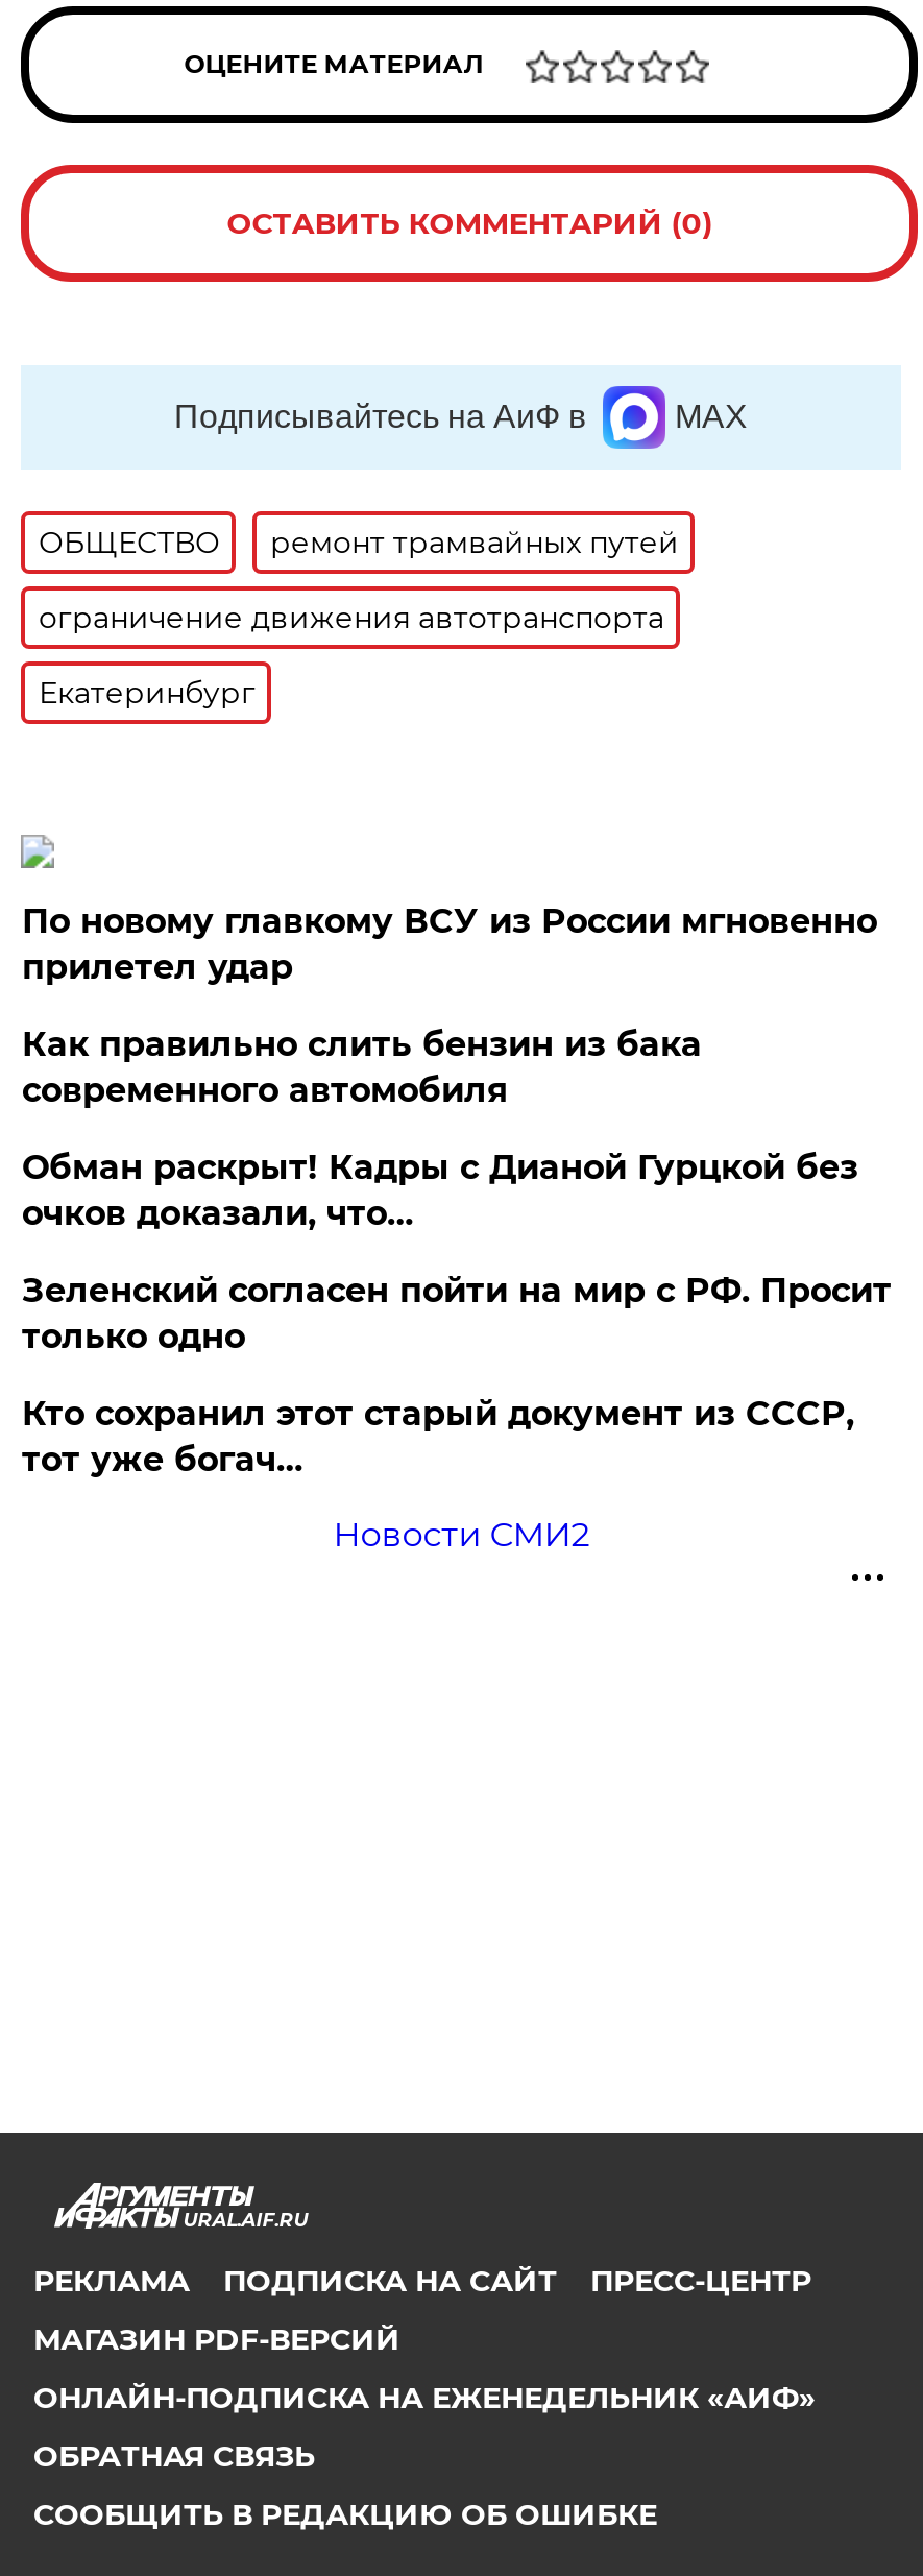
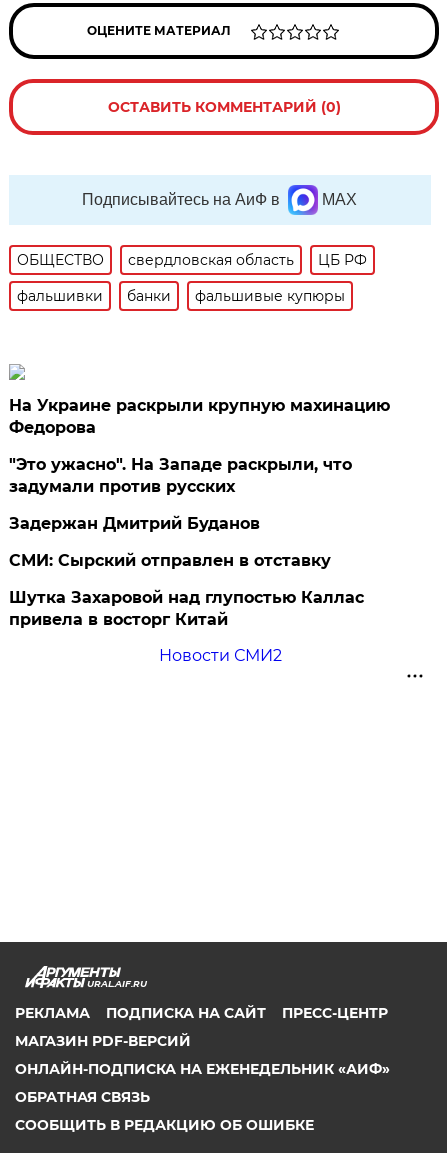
- ремонт трамвайных путей
- ограничение движения автотранспорта
- Екатеринбург
+ свердловская область
+ ЦБ РФ
+ фальшивки
+ банки
+ фальшивые купюры

- По новому главкому ВСУ из России мгновенно
- прилетел удар
- Как правильно слить бензин из бака
- современного автомобиля
- Обман раскрыт! Кадры с Дианой Гурцкой без
- очков доказали, что…
- Зеленский согласен пойти на мир с РФ. Просит
- только одно
- Кто сохранил этот старый документ из СССР,
- тот уже богач…
+ На Украине раскрыли крупную махинацию
+ Федорова
+ "Это ужасно". На Западе раскрыли, что
+ задумали против русских
+ Задержан Дмитрий Буданов
+ СМИ: Сырский отправлен в отставку
+ Шутка Захаровой над глупостью Каллас
+ привела в восторг Китай
